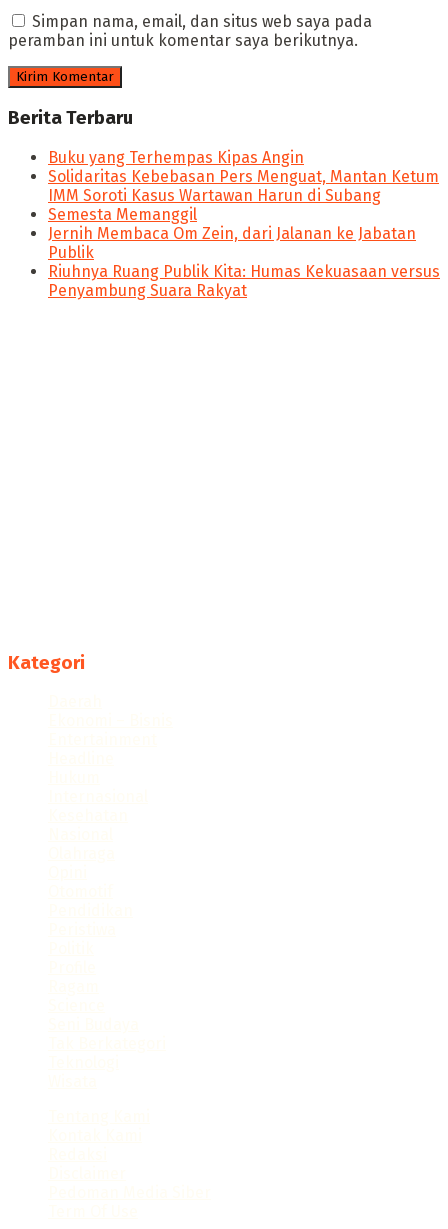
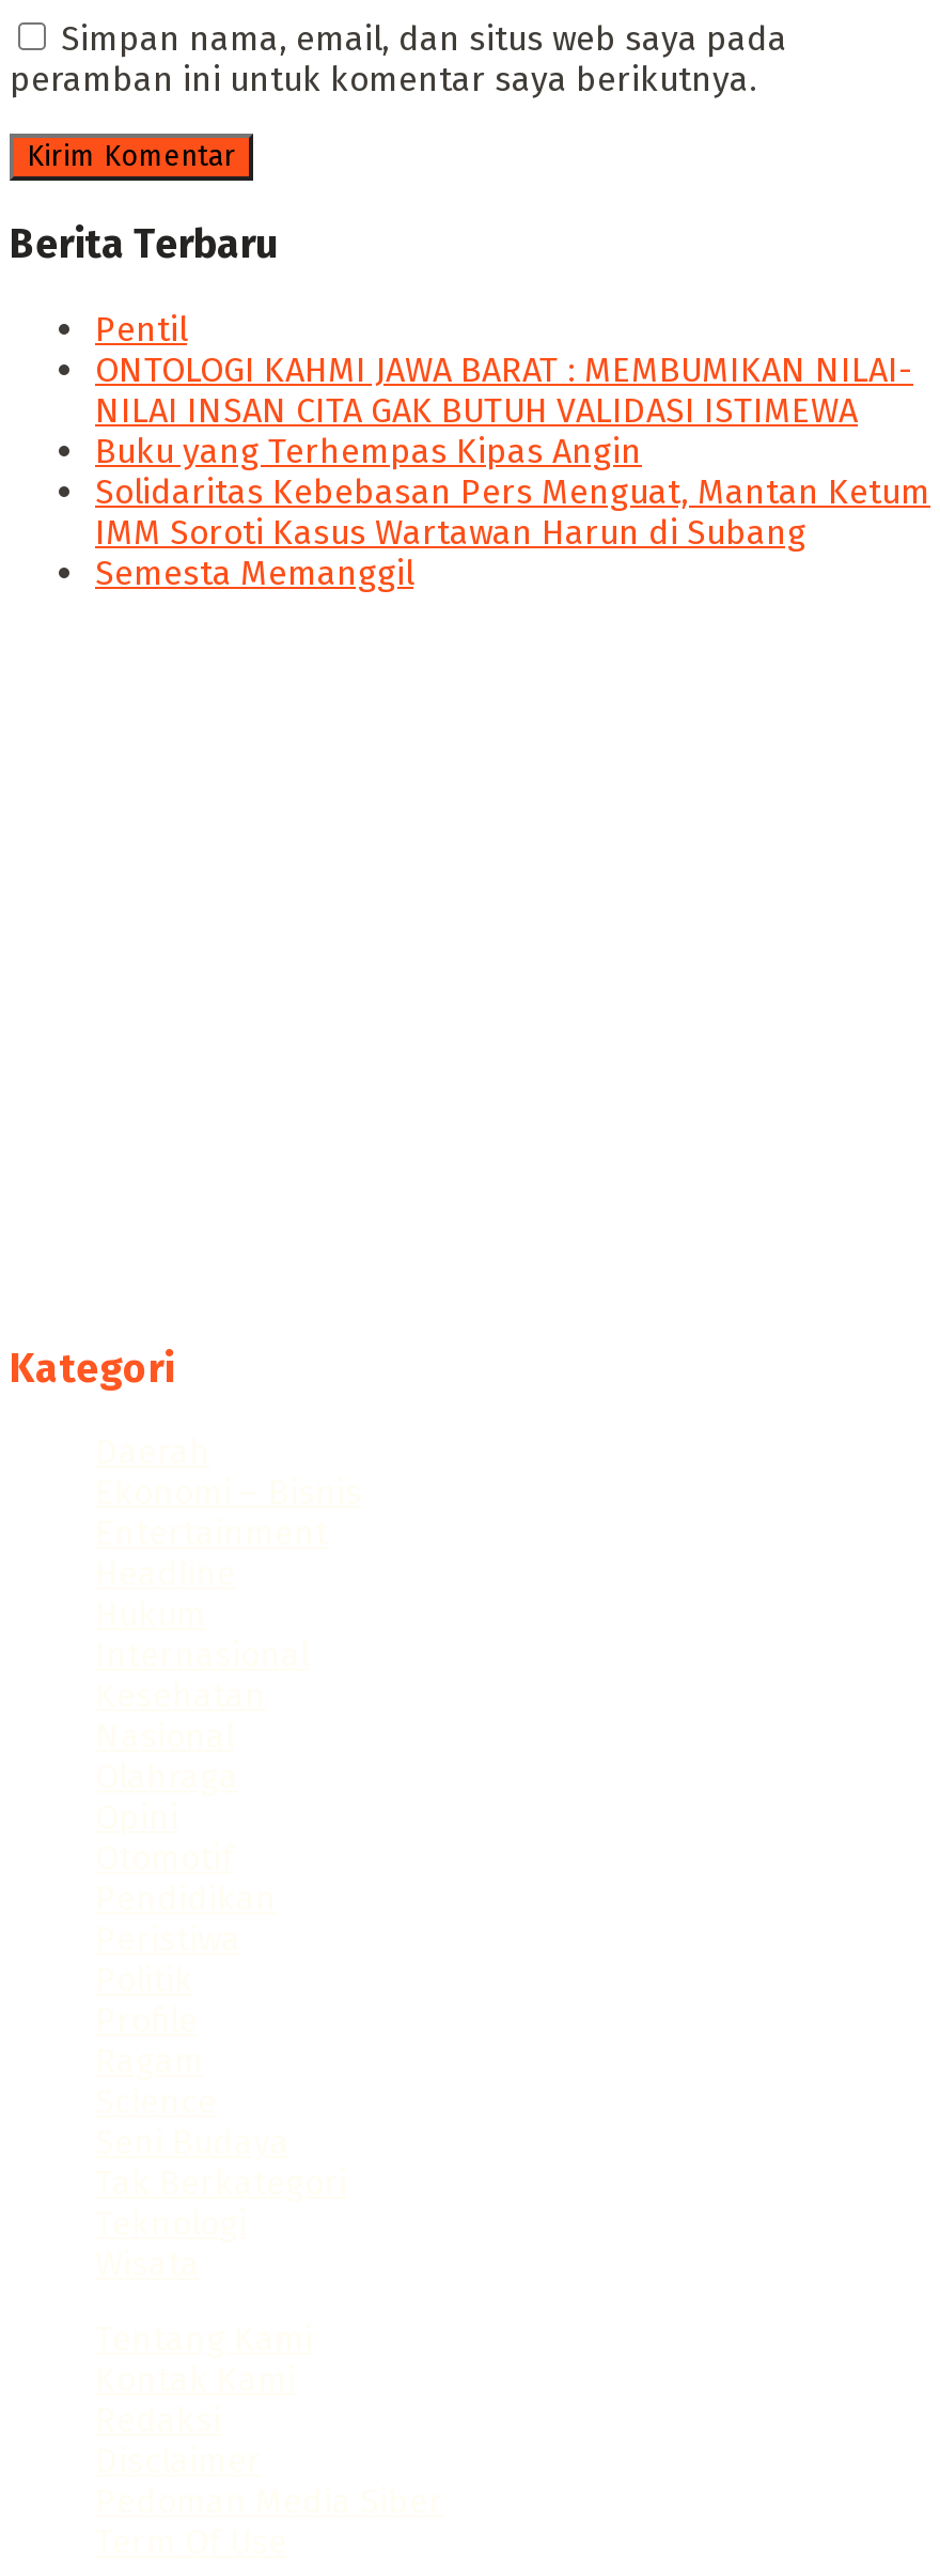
+ Pentil
+ ONTOLOGI KAHMI JAWA BARAT : MEMBUMIKAN NILAI-
+ NILAI INSAN CITA GAK BUTUH VALIDASI ISTIMEWA

moved down: Buku yang Terhempas Kipas Angin | Solidaritas Kebebasan Pers Menguat, Mantan Ketum | IMM Soroti Kasus Wartawan Harun di Subang | Semesta Memanggil

- Jernih Membaca Om Zein, dari Jalanan ke Jabatan
- Publik
- Riuhnya Ruang Publik Kita: Humas Kekuasaan versus
- Penyambung Suara Rakyat
